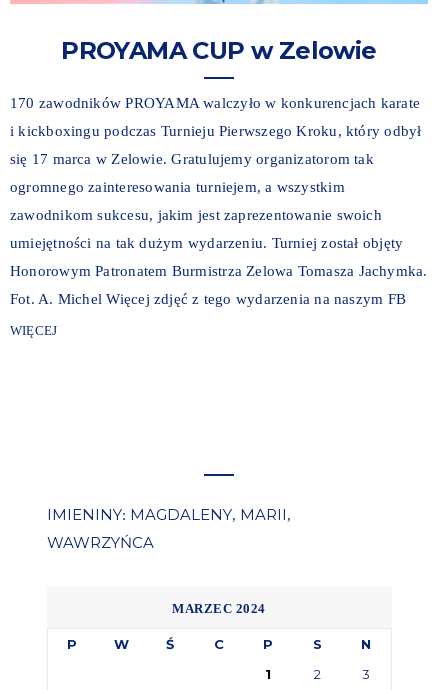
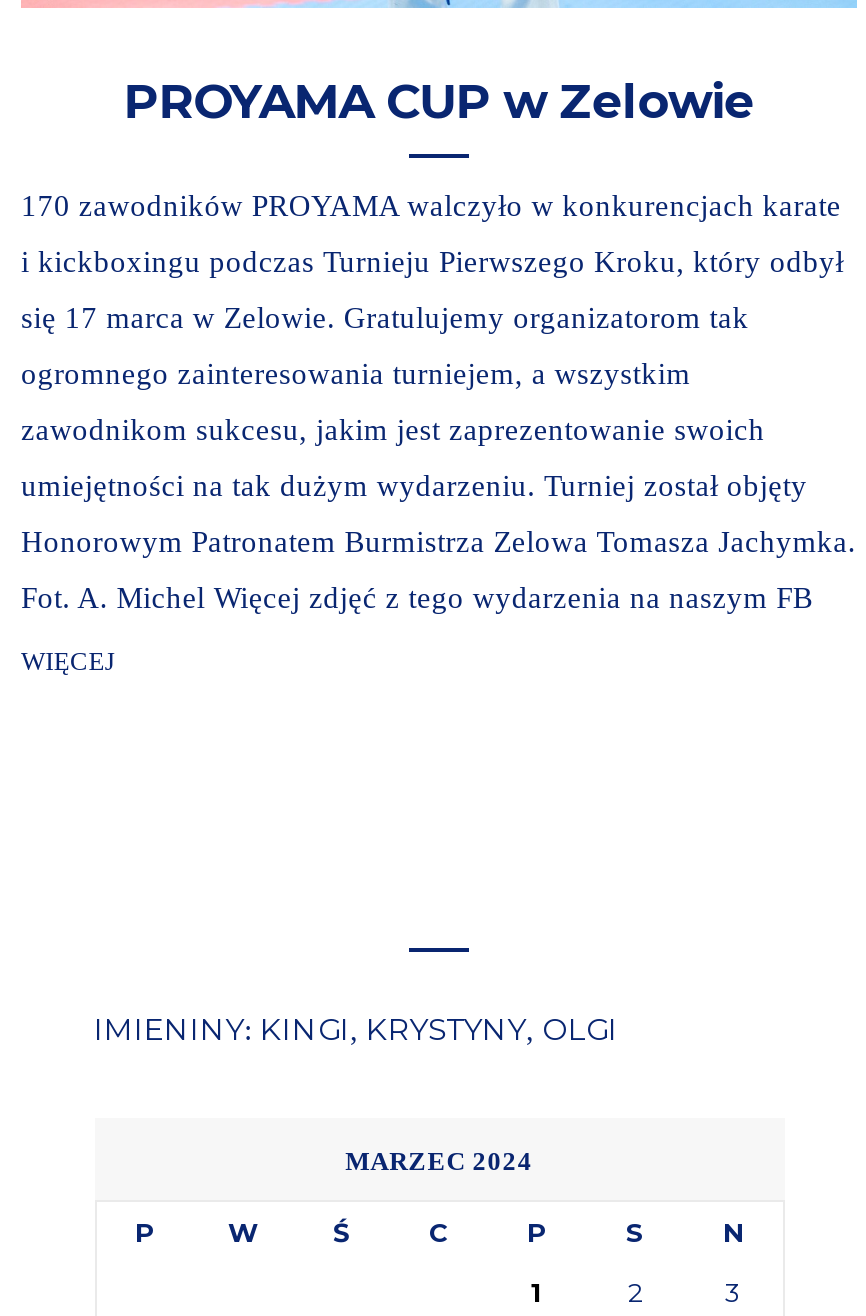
- IMIENINY: MAGDALENY, MARII,
- WAWRZYŃCA
+ IMIENINY: KINGI, KRYSTYNY, OLGI
